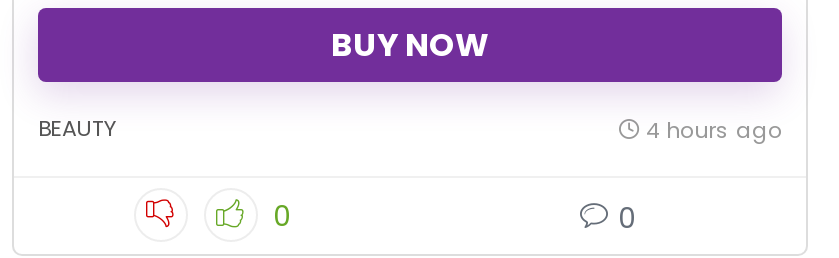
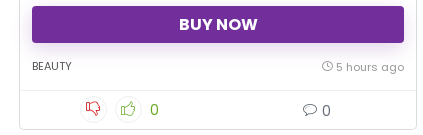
- 4 hours ago
+ 5 hours ago
